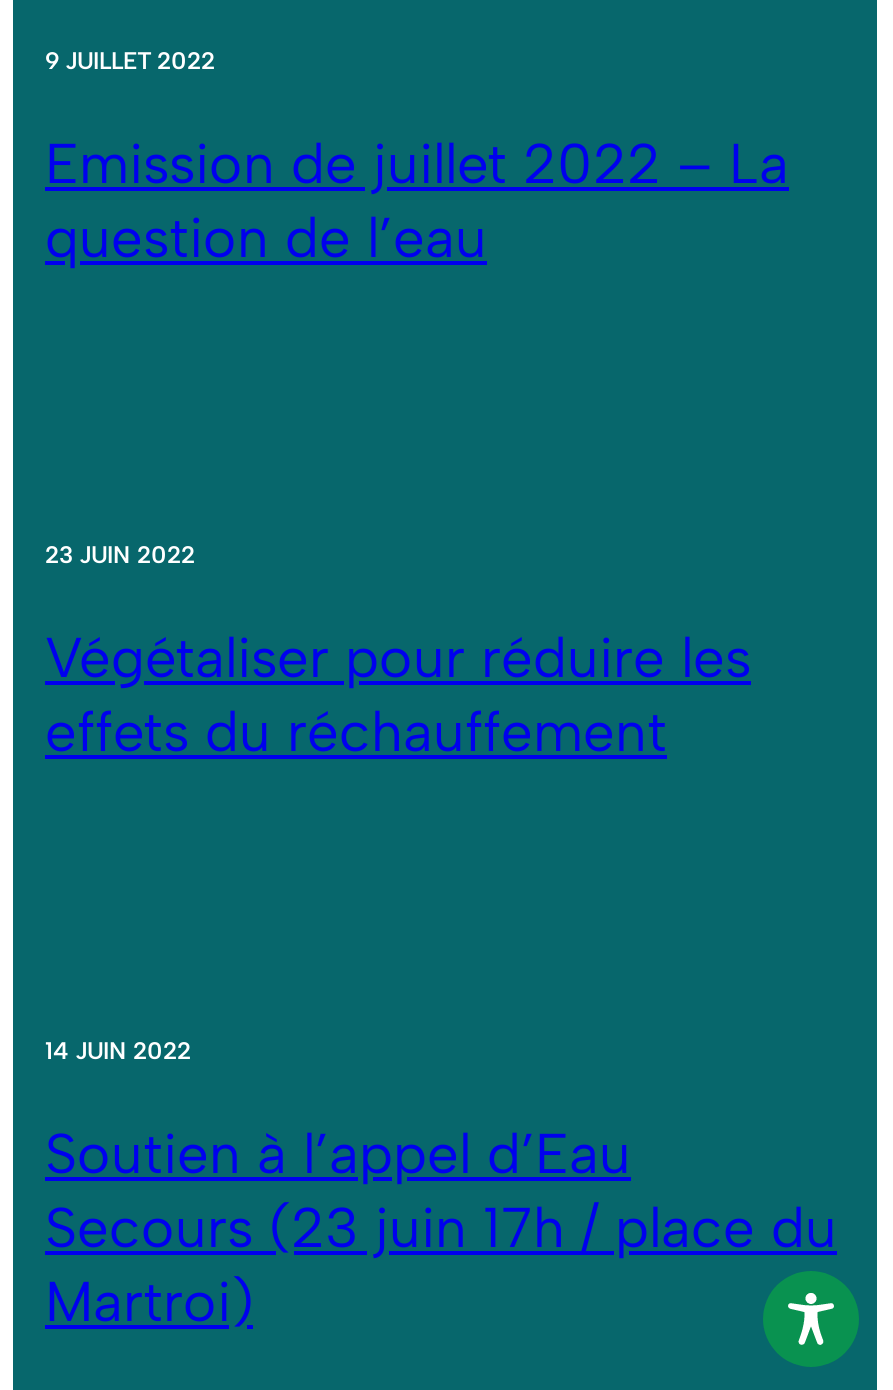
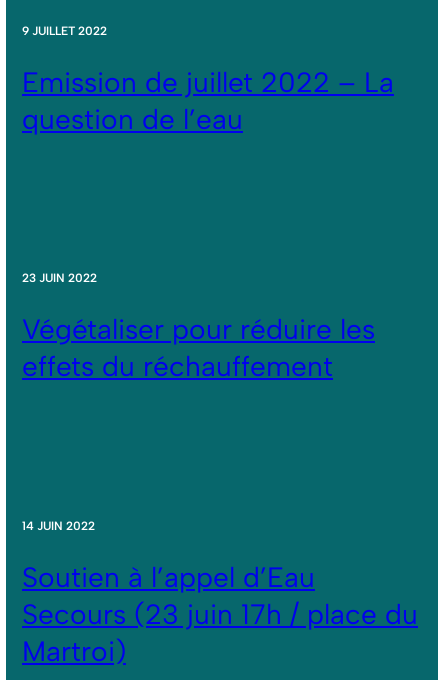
- [image]
